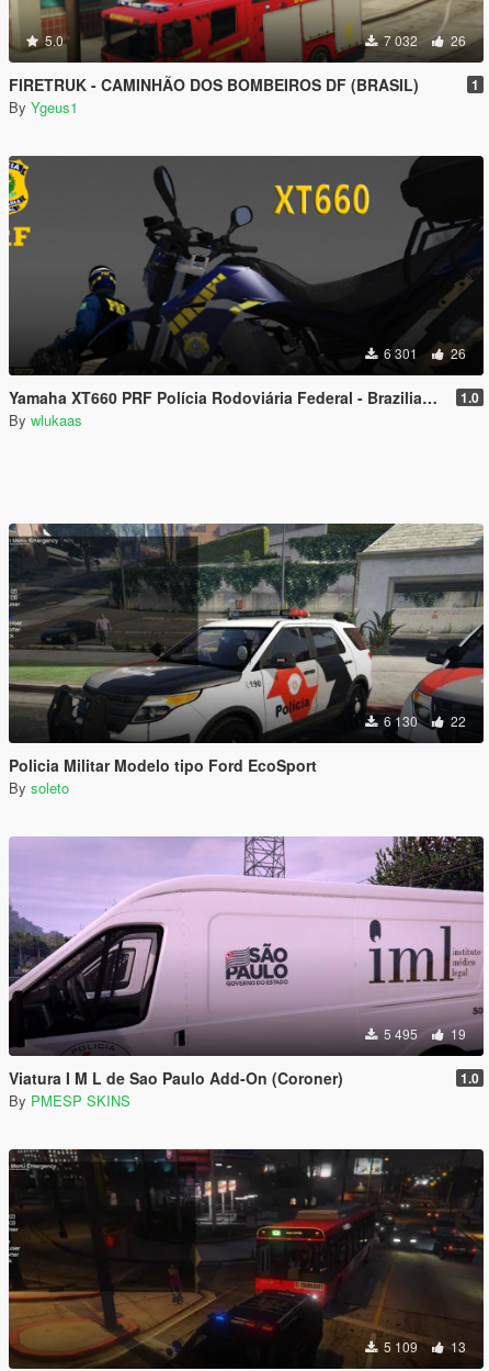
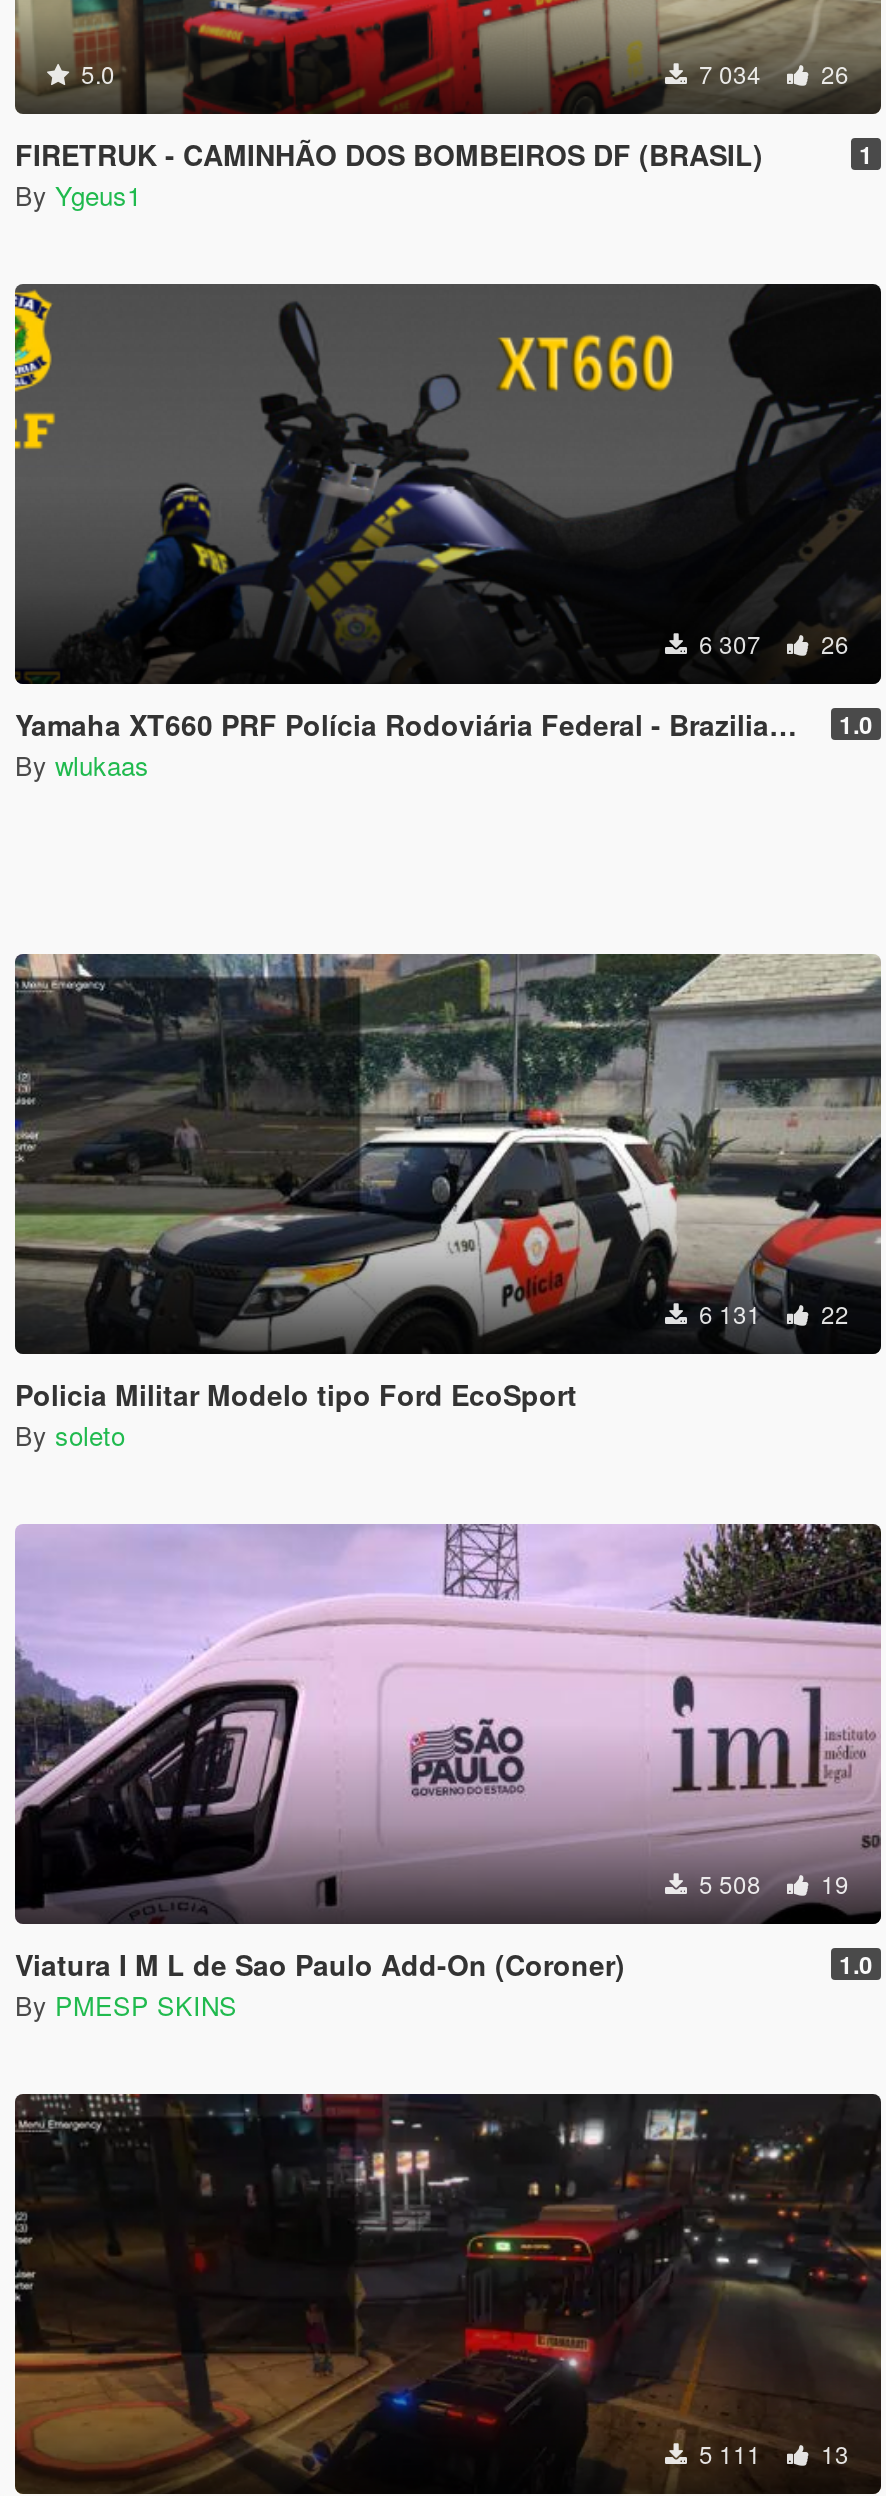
- 7 032 26
+ 7 034 26

- 6 301 26
+ 6 307 26

- 6 130 22
+ 6 131 22

- 5 495 19
+ 5 508 19

- 5 109 13
+ 5 111 13
